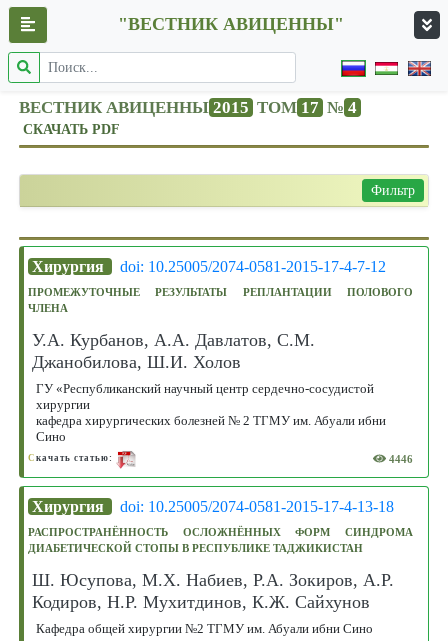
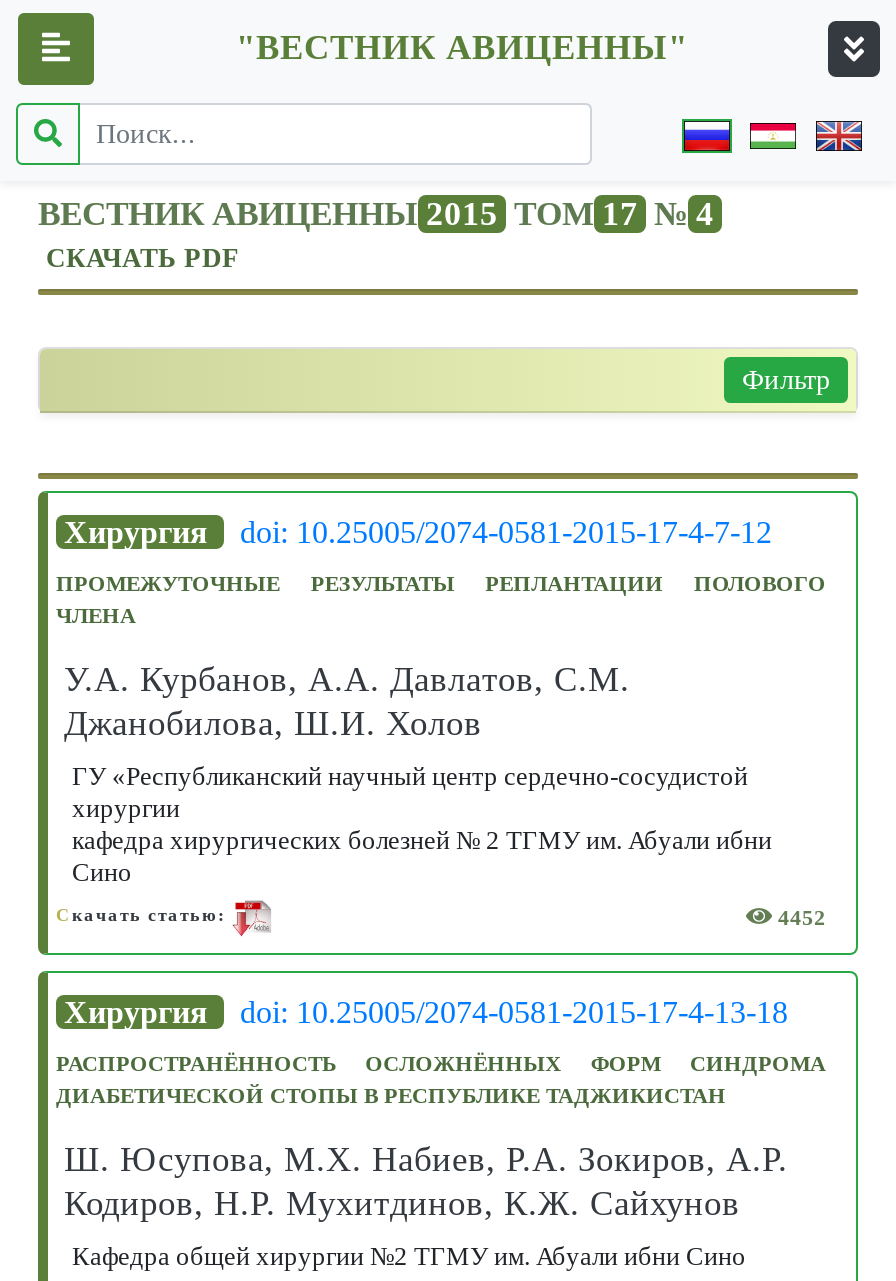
- 4446
+ 4452
